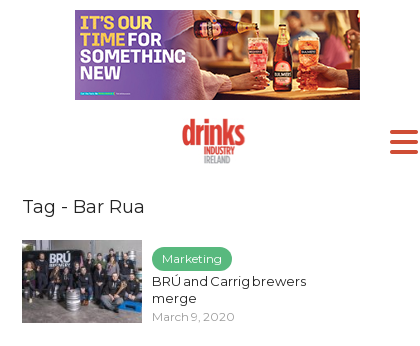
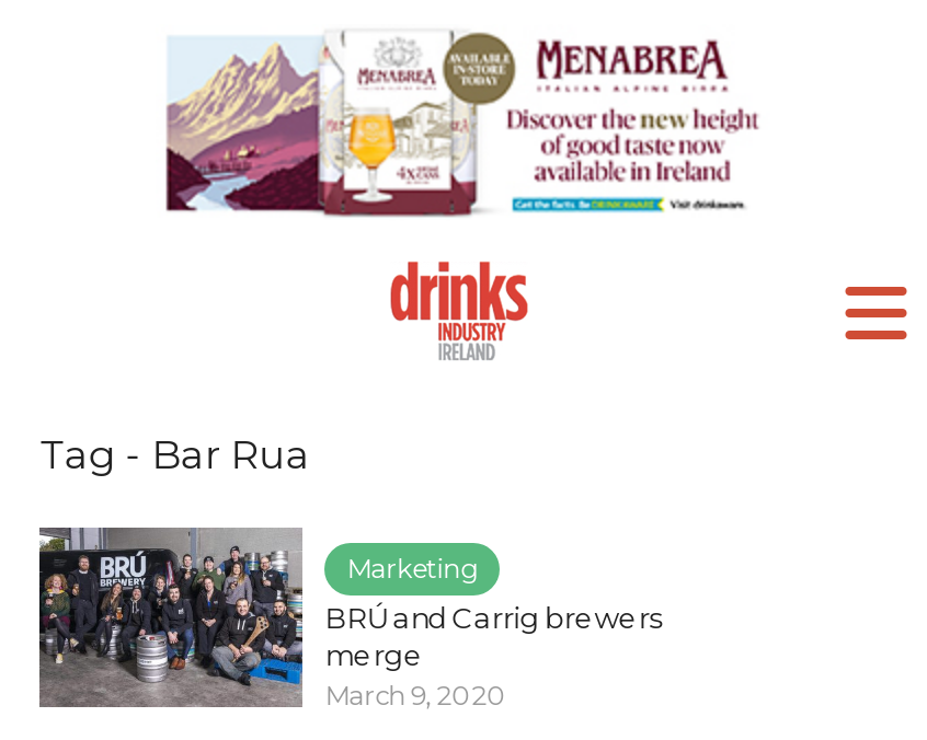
- [image]
+ [image]
